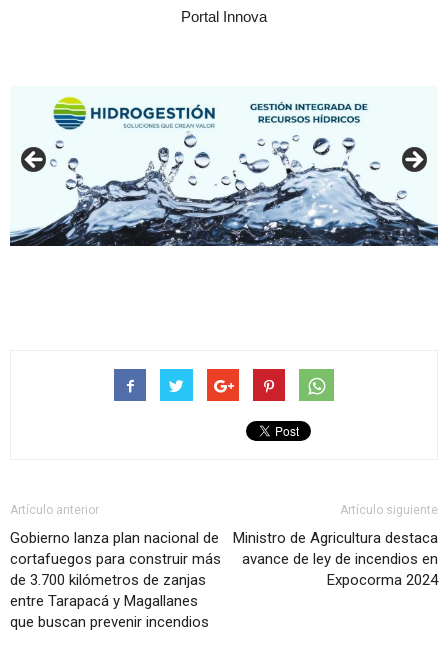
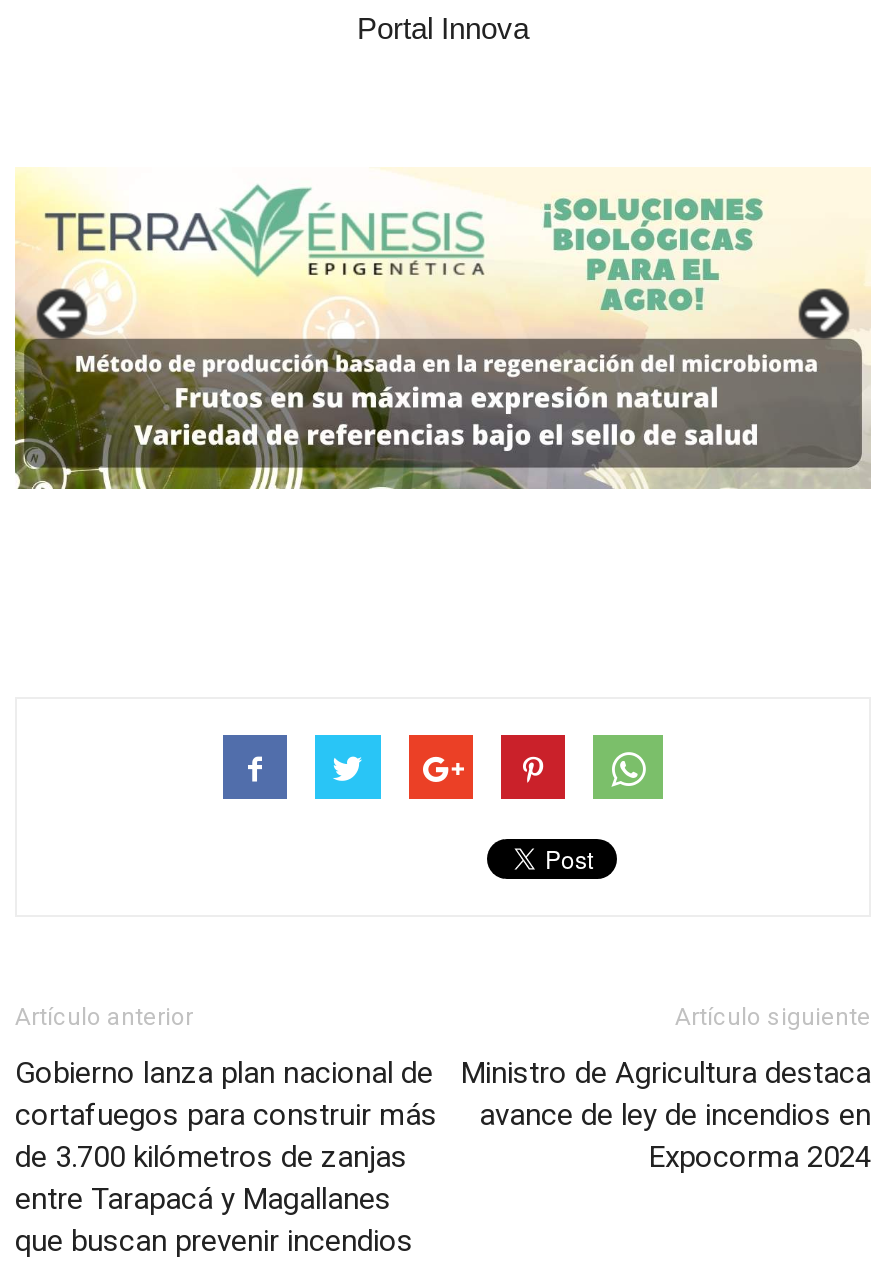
- [image]
+ [image]
